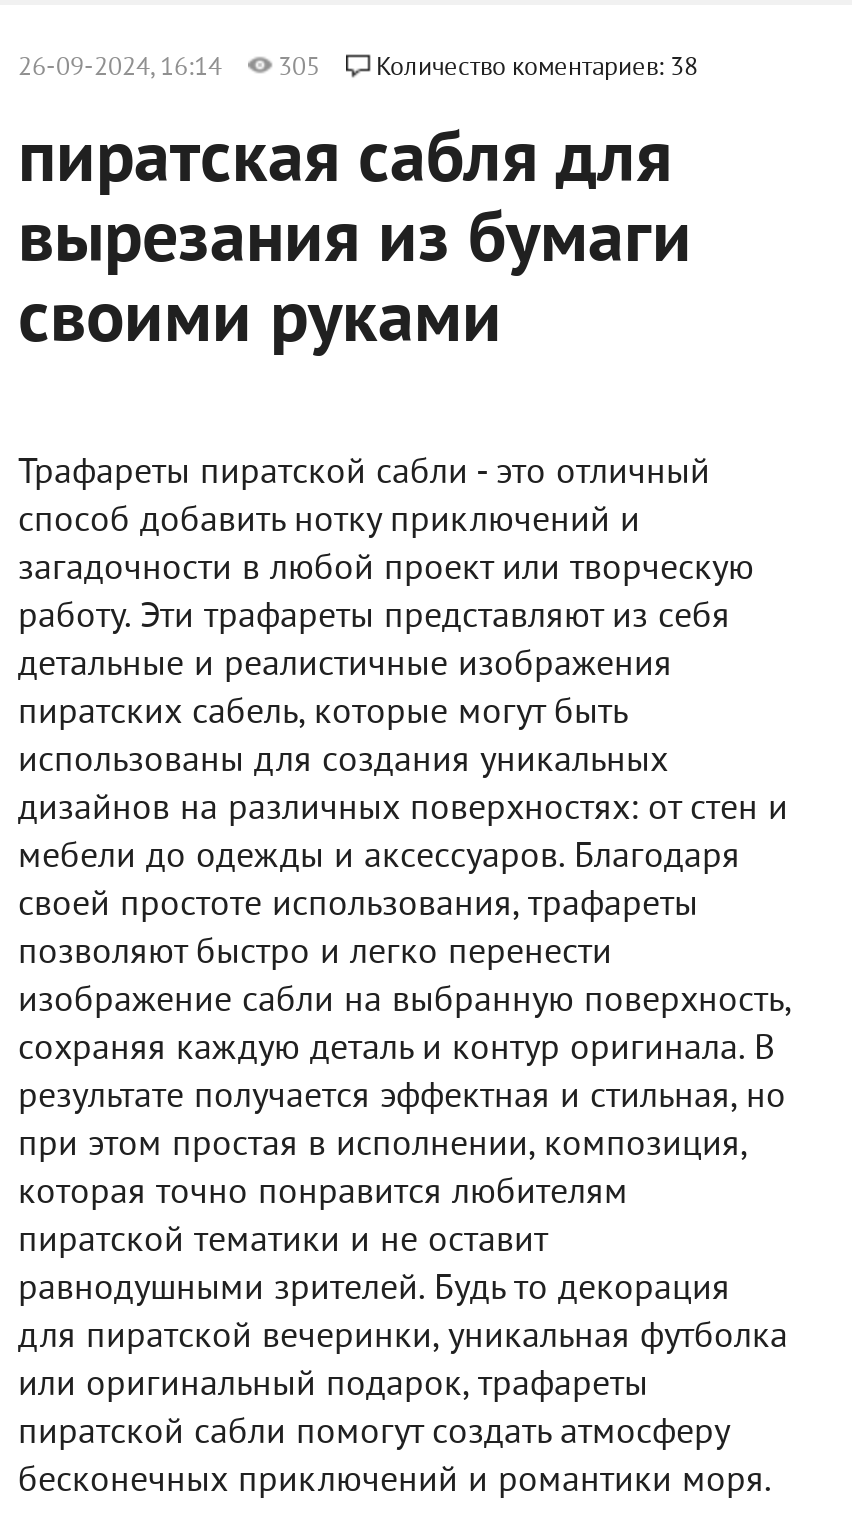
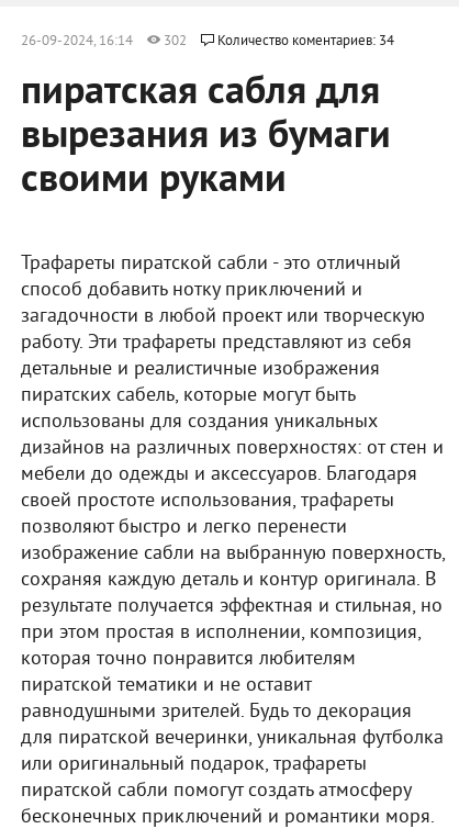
- 305
+ 302

- Количество коментариев: 38
+ Количество коментариев: 34
